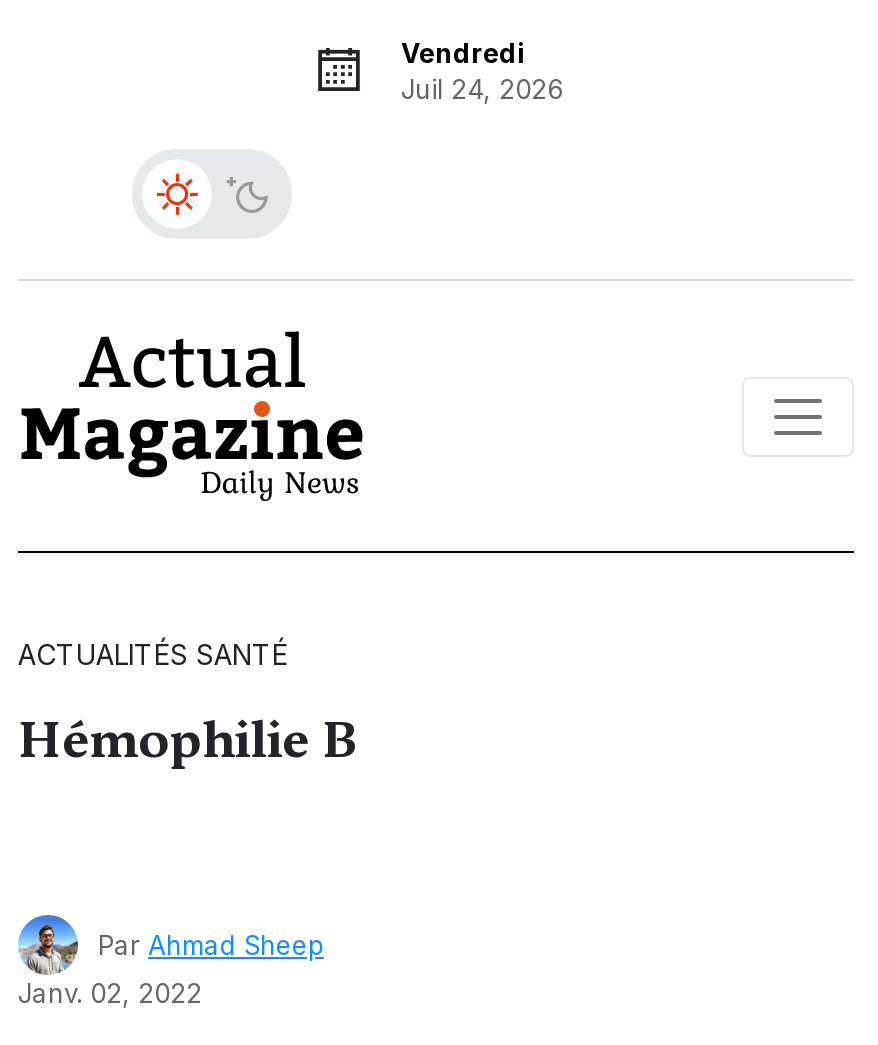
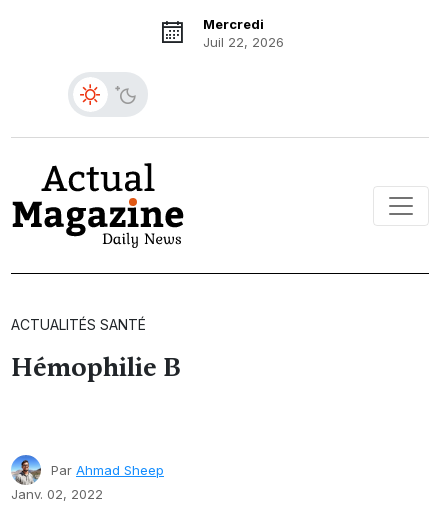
- Vendredi
- Juil 24, 2026
+ Mercredi
+ Juil 22, 2026
